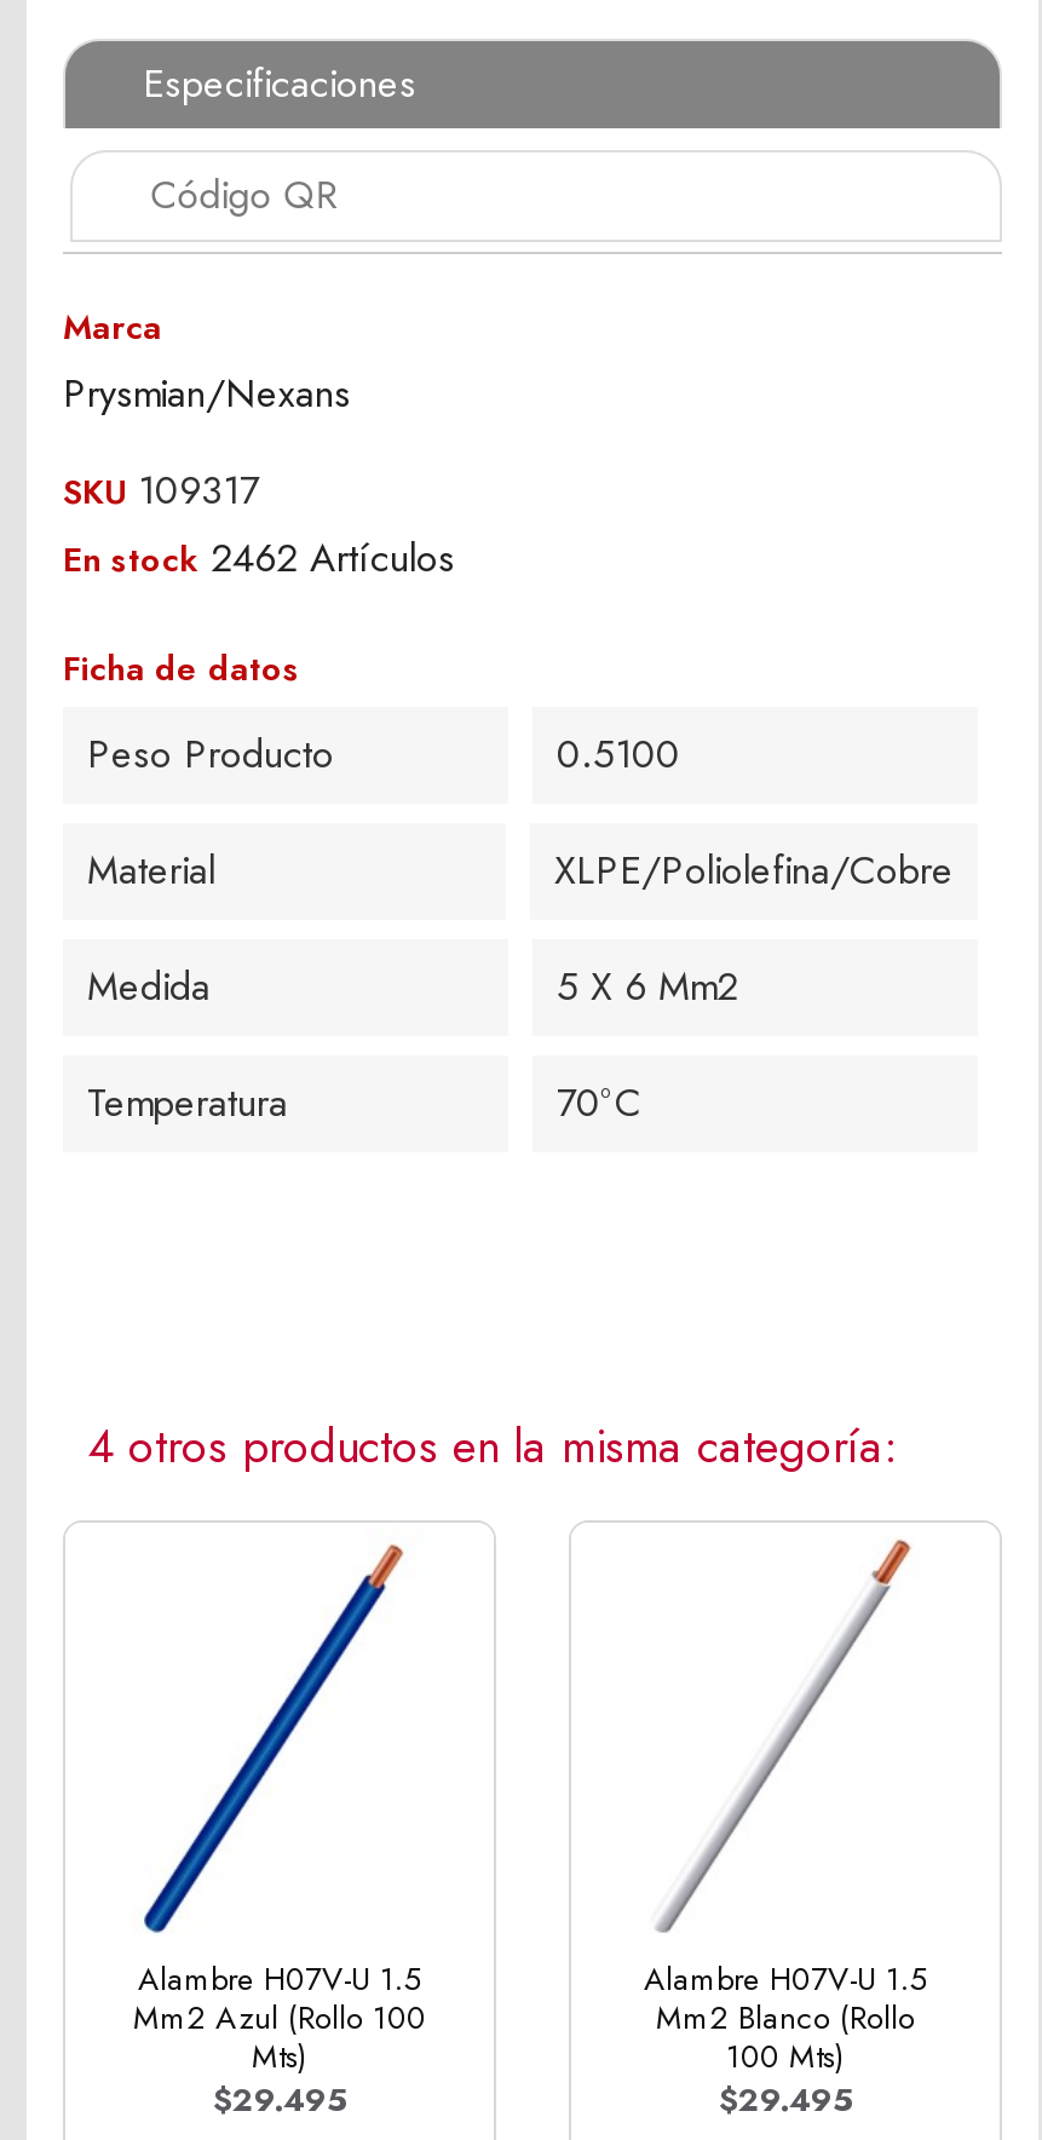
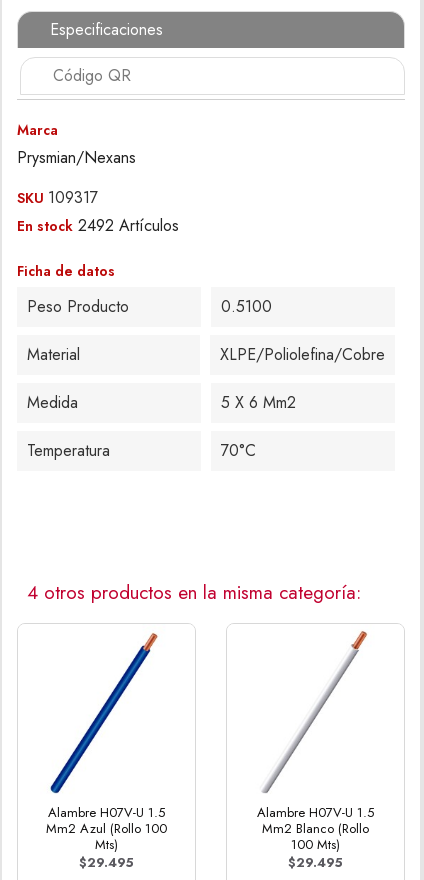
- En stock 2462 Artículos
+ En stock 2492 Artículos
